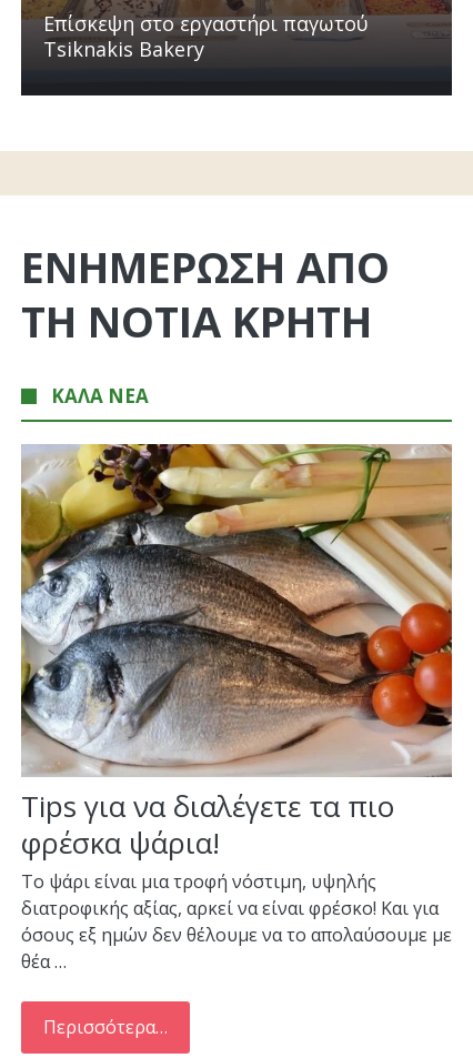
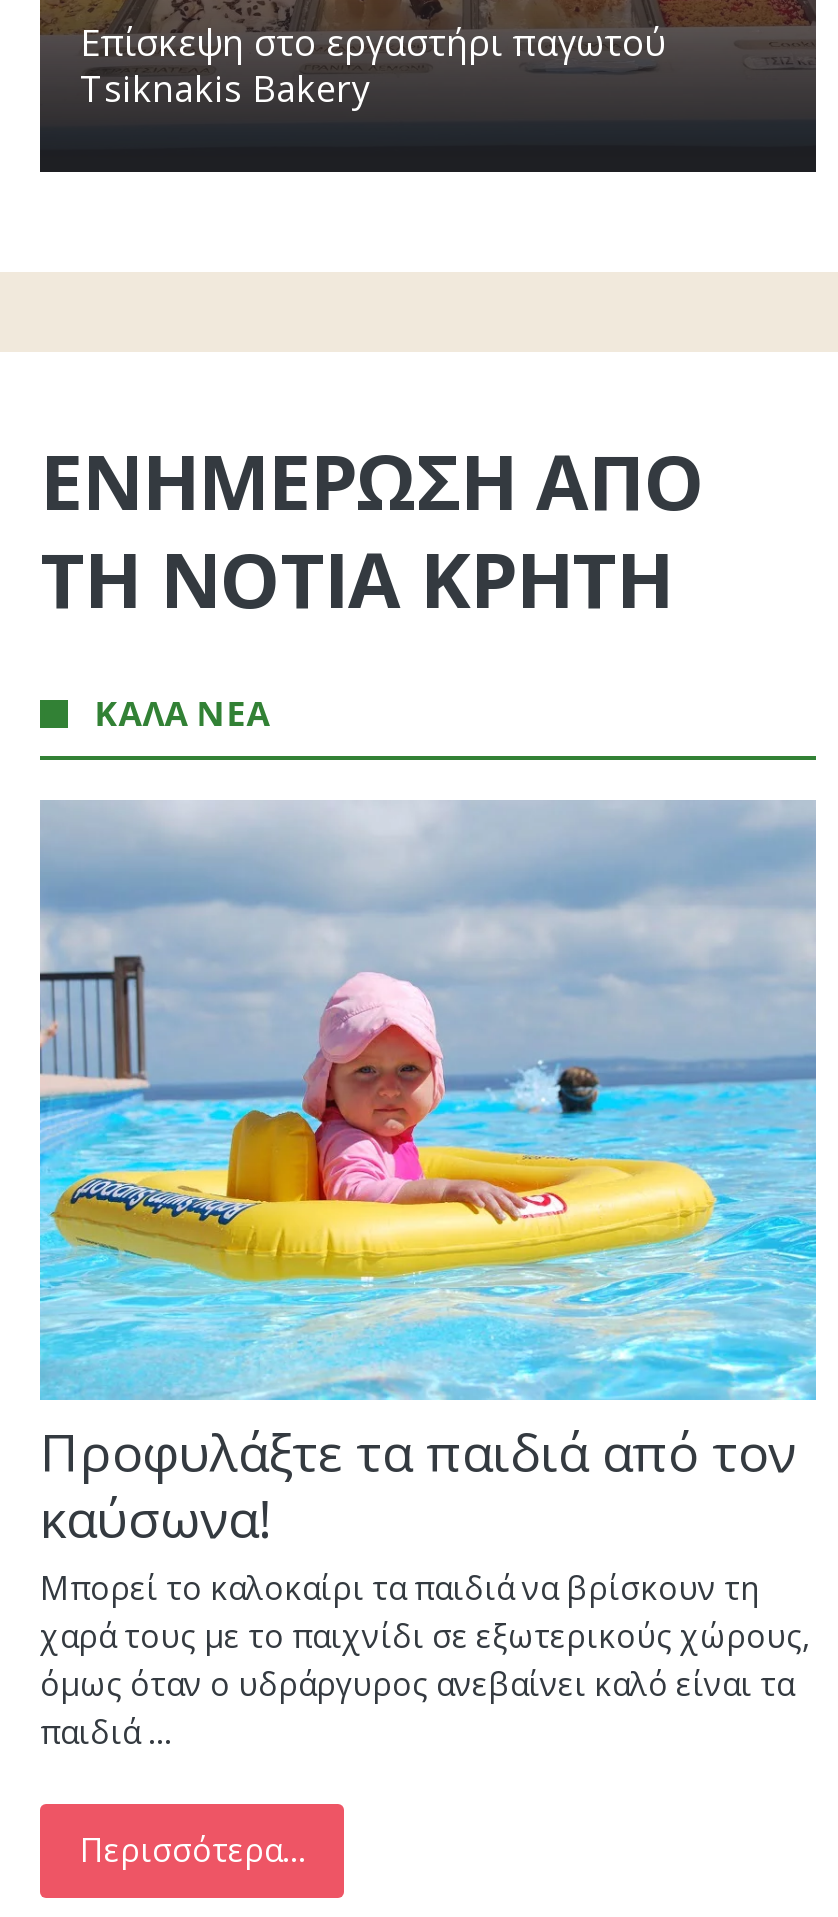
- [image]
- Tips για να διαλέγετε τα πιο
- φρέσκα ψάρια!
- Το ψάρι είναι μια τροφή νόστιμη, υψηλής
- διατροφικής αξίας, αρκεί να είναι φρέσκο! Και για
- όσους εξ ημών δεν θέλουμε να το απολαύσουμε με
- θέα …
+ [image]
+ Προφυλάξτε τα παιδιά από τον
+ καύσωνα!
+ Μπορεί το καλοκαίρι τα παιδιά να βρίσκουν τη
+ χαρά τους με το παιχνίδι σε εξωτερικούς χώρους,
+ όμως όταν ο υδράργυρος ανεβαίνει καλό είναι τα
+ παιδιά …
